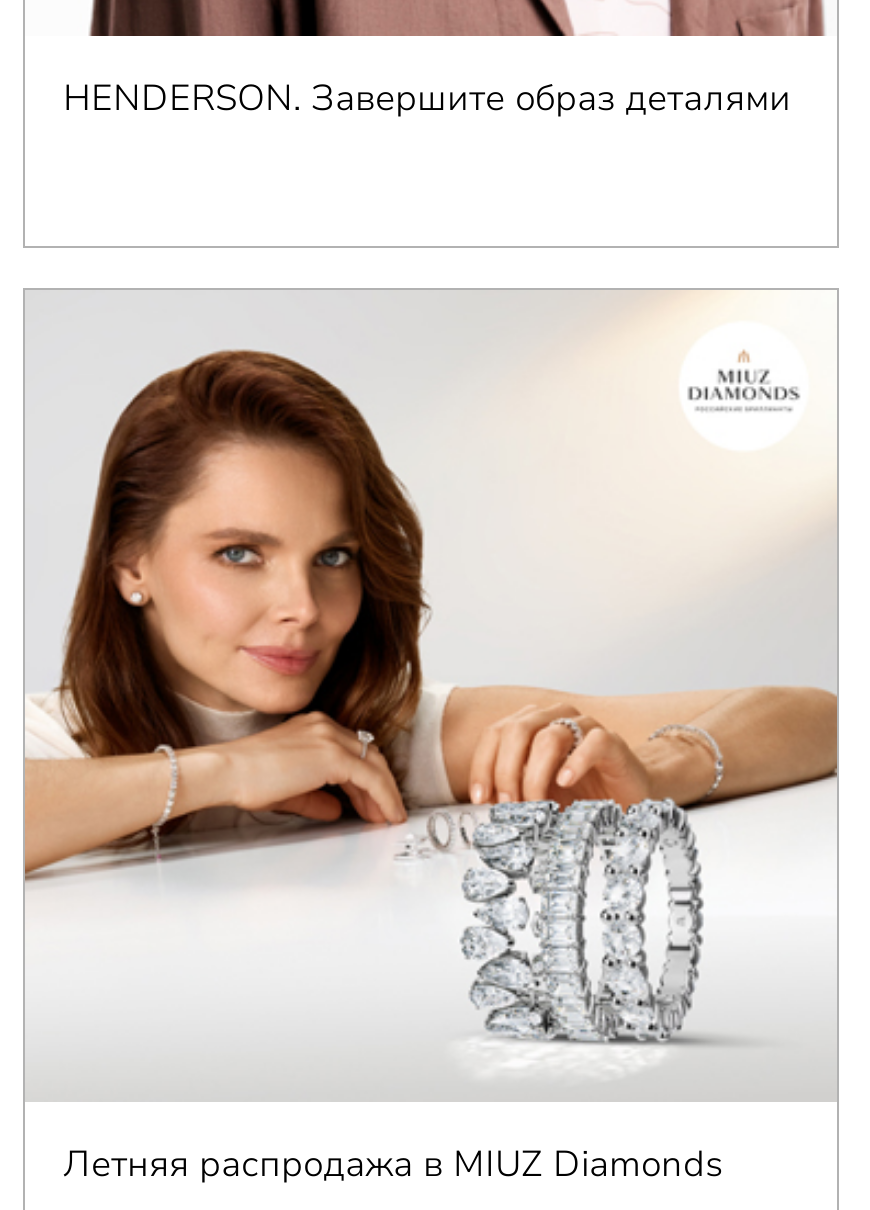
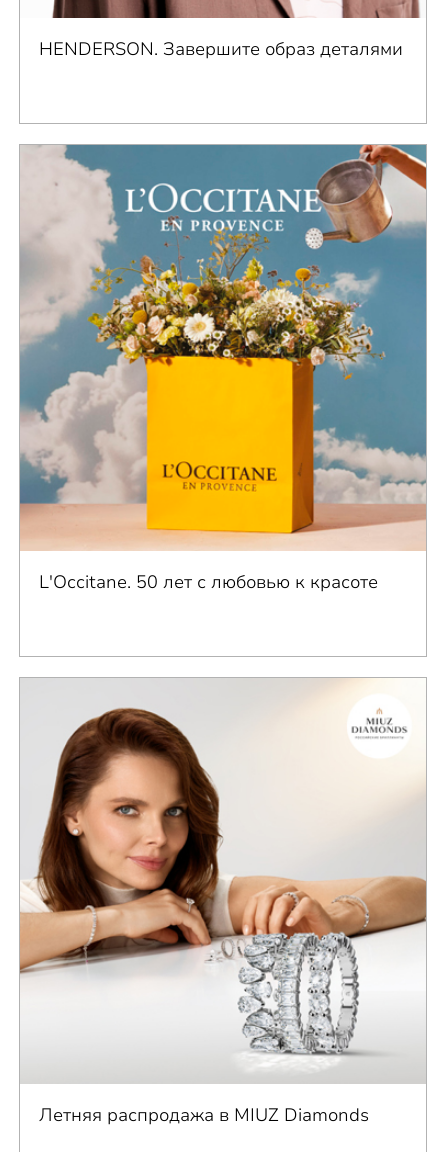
+ [image]
+ L'Occitane. 50 лет с любовью к красоте
